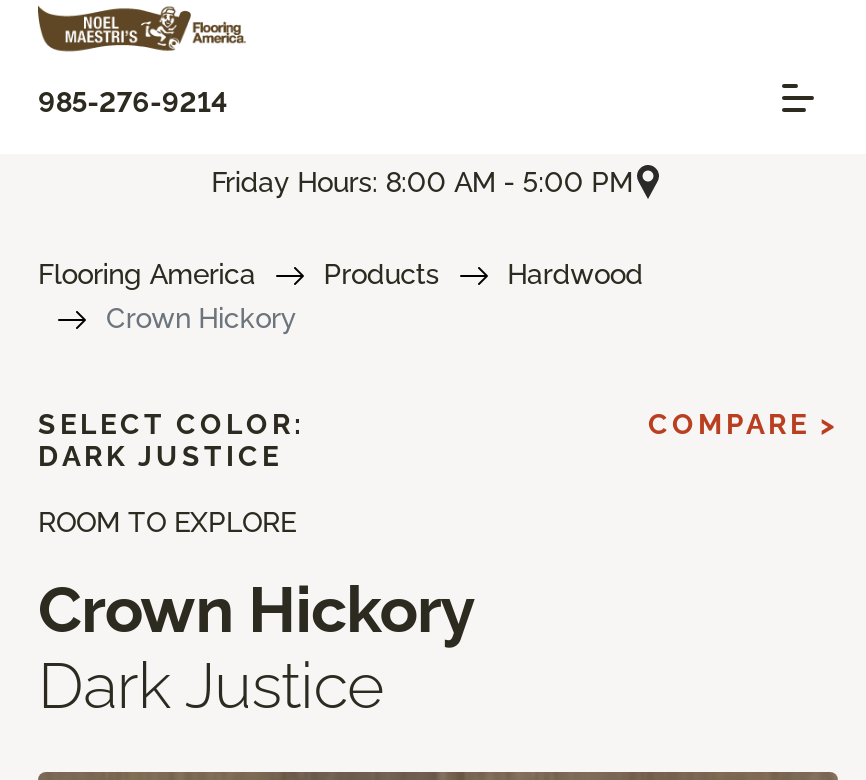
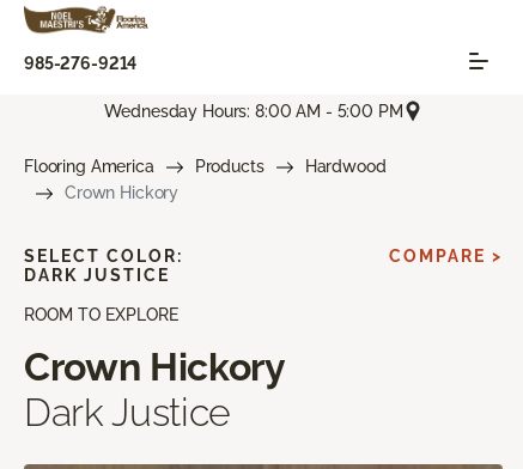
- Friday Hours: 8:00 AM - 5:00 PM
+ Wednesday Hours: 8:00 AM - 5:00 PM
